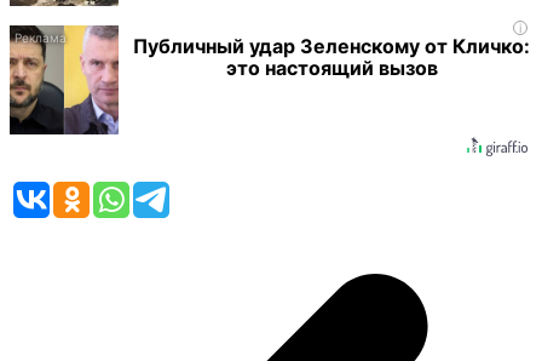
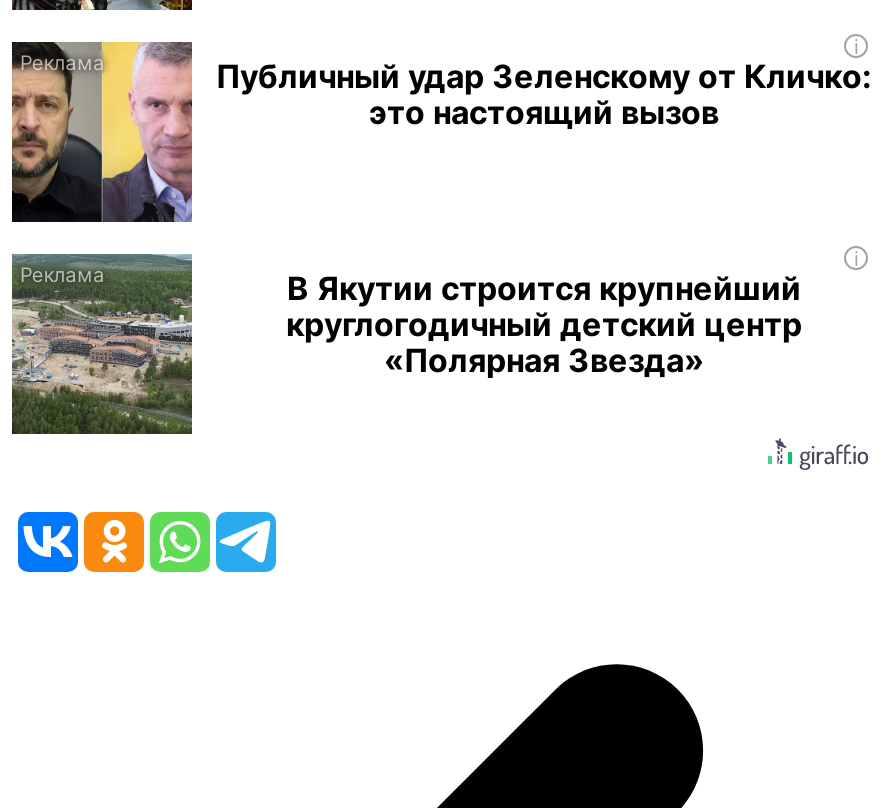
+ [image]

+ В Якутии строится крупнейший
+ круглогодичный детский центр
+ «Полярная Звезда»
